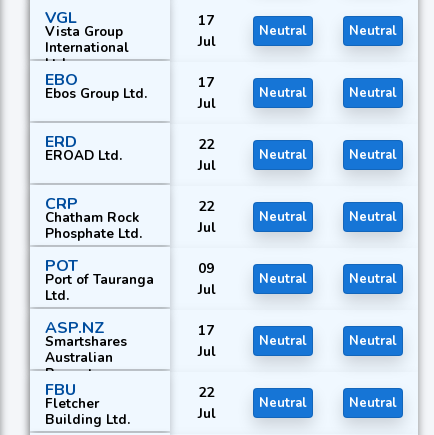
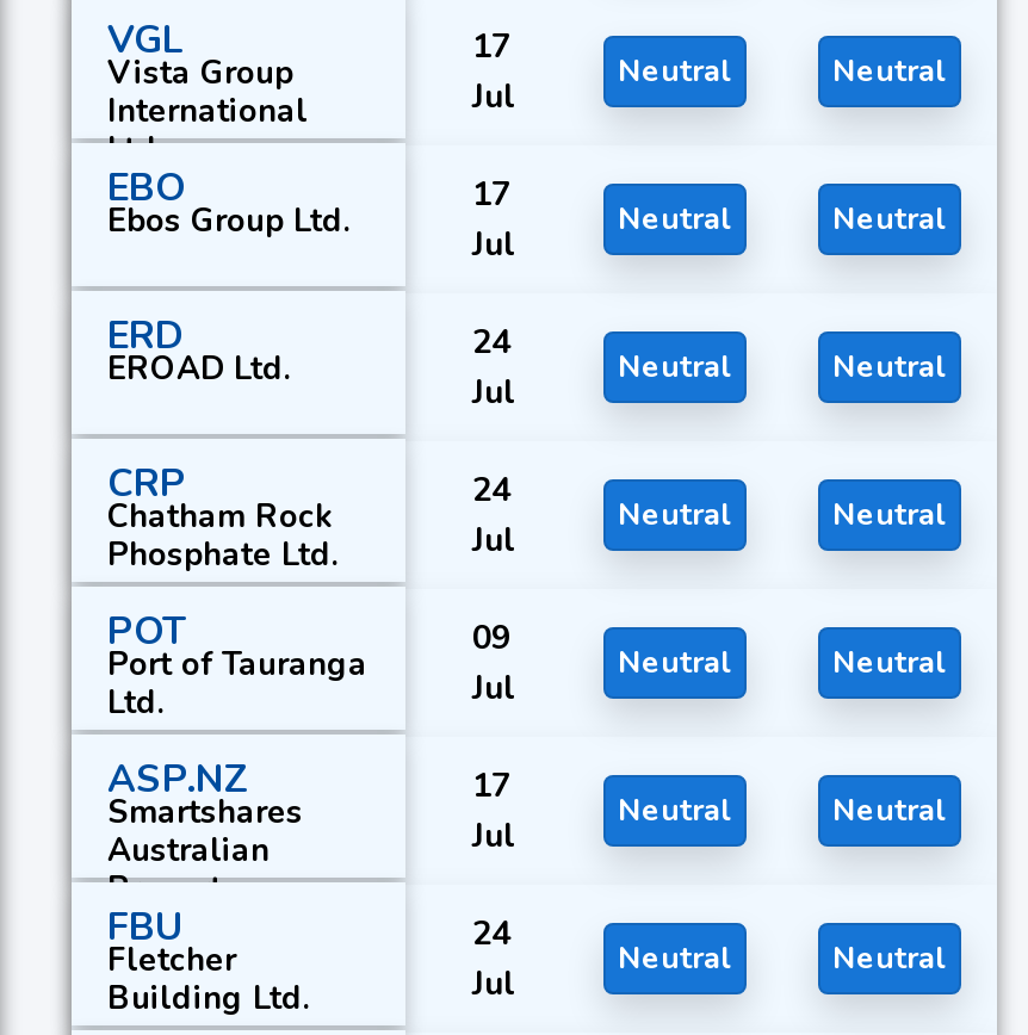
- 22
+ 24

- 22
+ 24

- 22
+ 24
